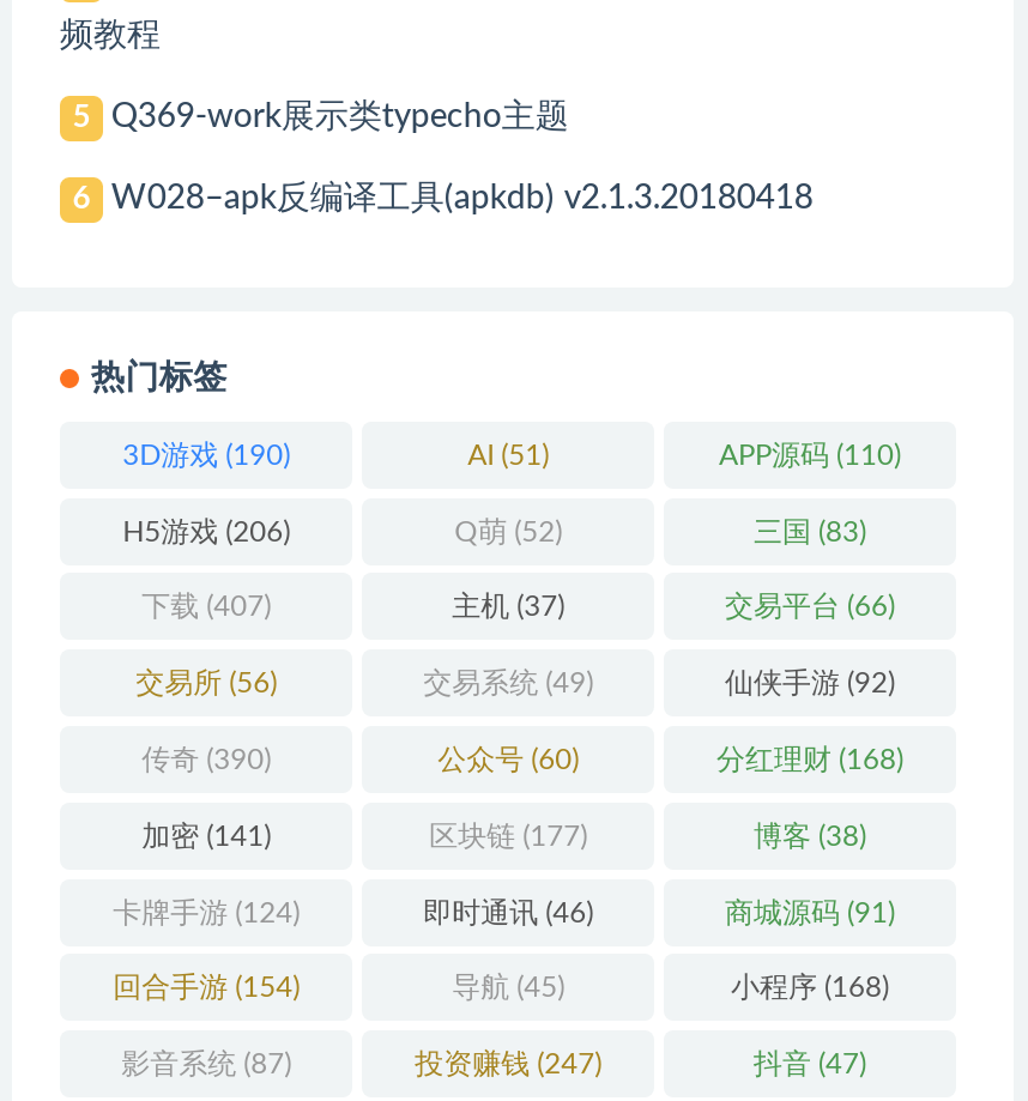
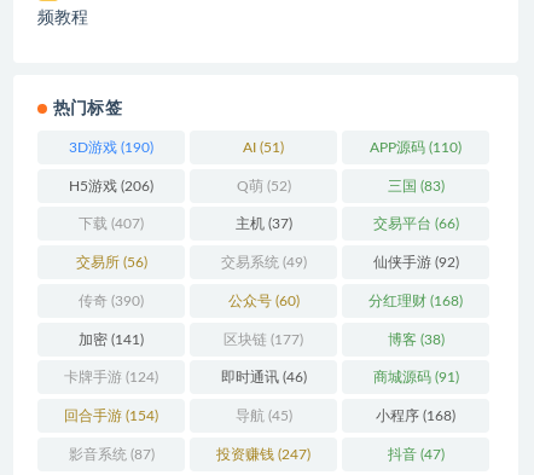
- 5
- Q369-work展示类typecho主题
- 6
- W028–apk反编译工具(apkdb) v2.1.3.20180418
